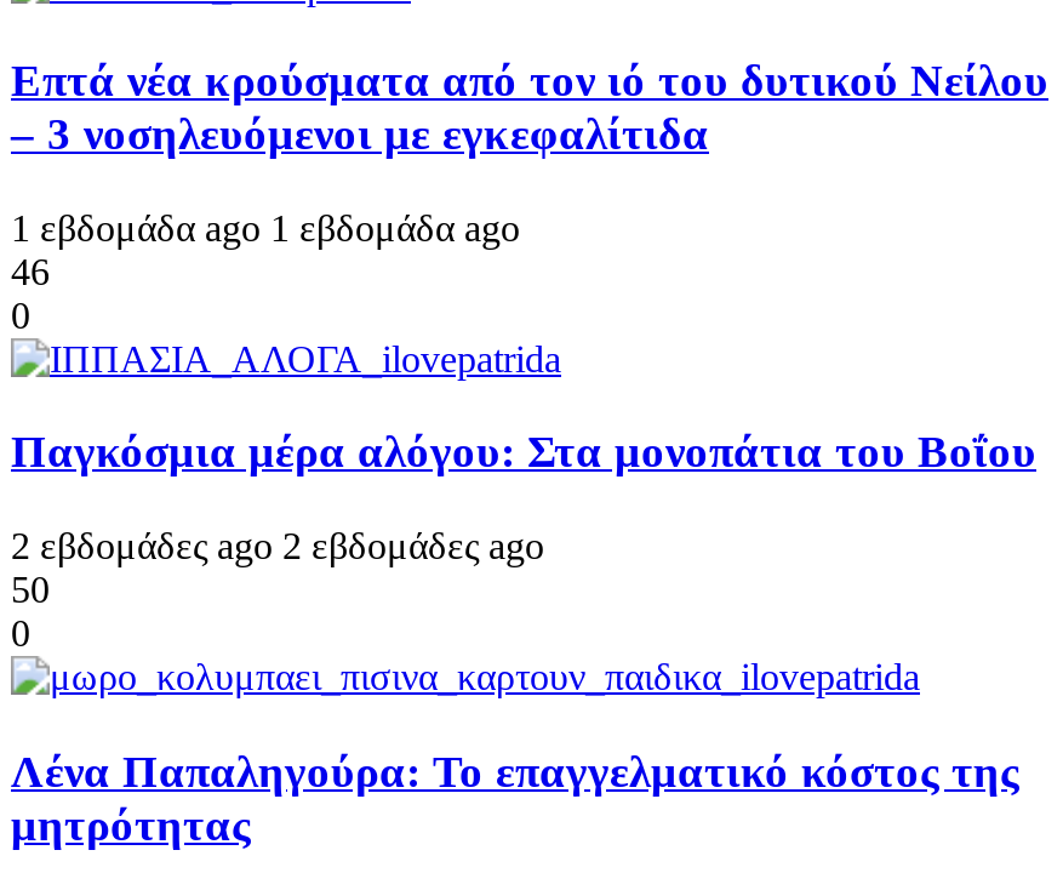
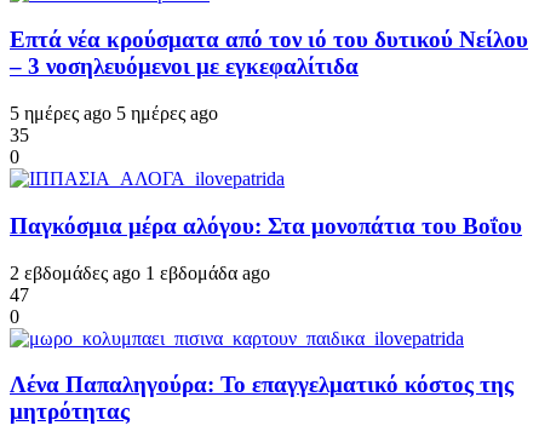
- 1 εβδομάδα ago 1 εβδομάδα ago
+ 5 ημέρες ago 5 ημέρες ago

- 46
+ 35

- 2 εβδομάδες ago 2 εβδομάδες ago
+ 2 εβδομάδες ago 1 εβδομάδα ago

- 50
+ 47
